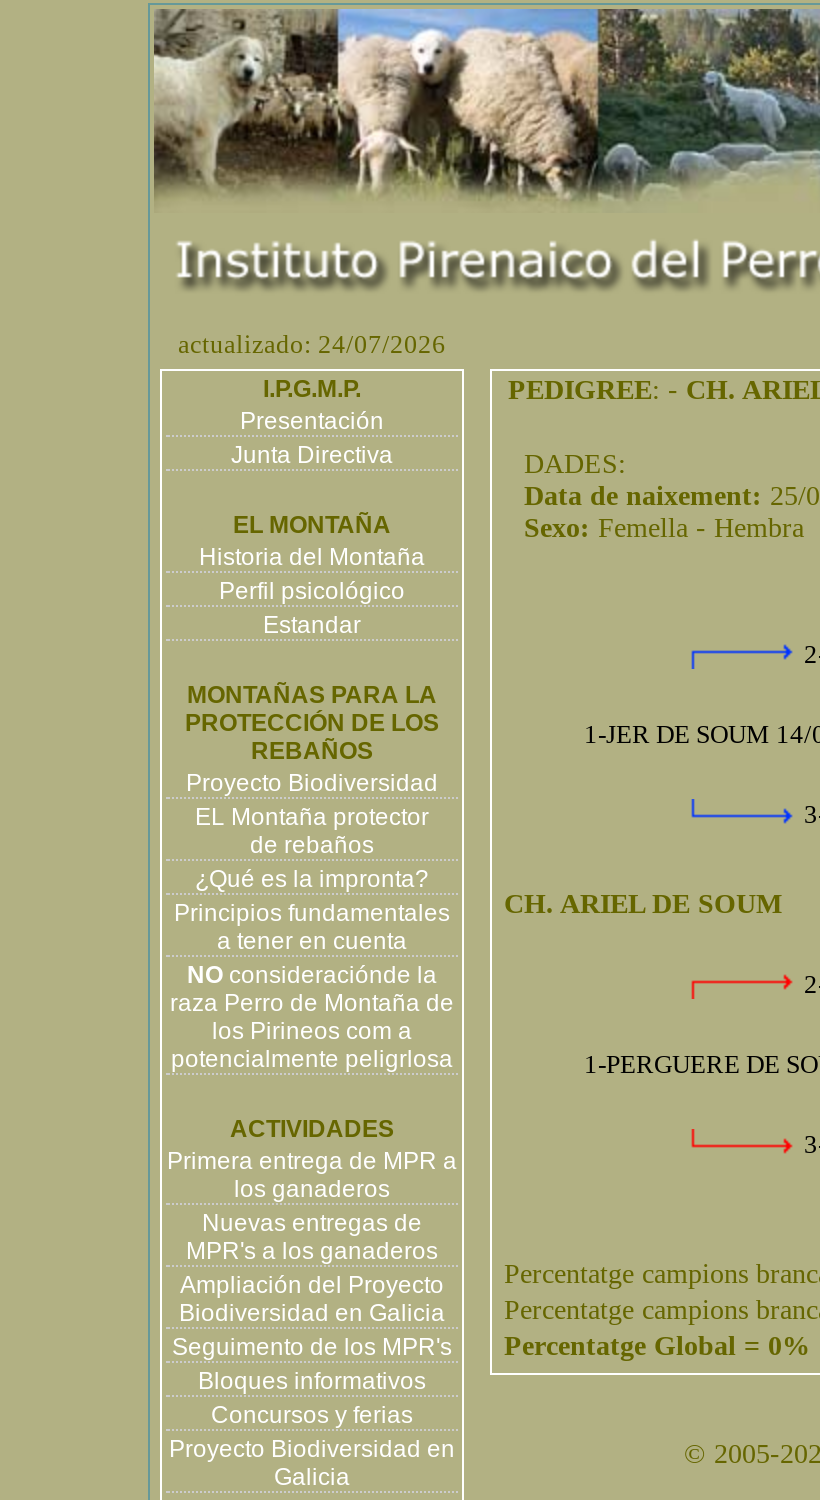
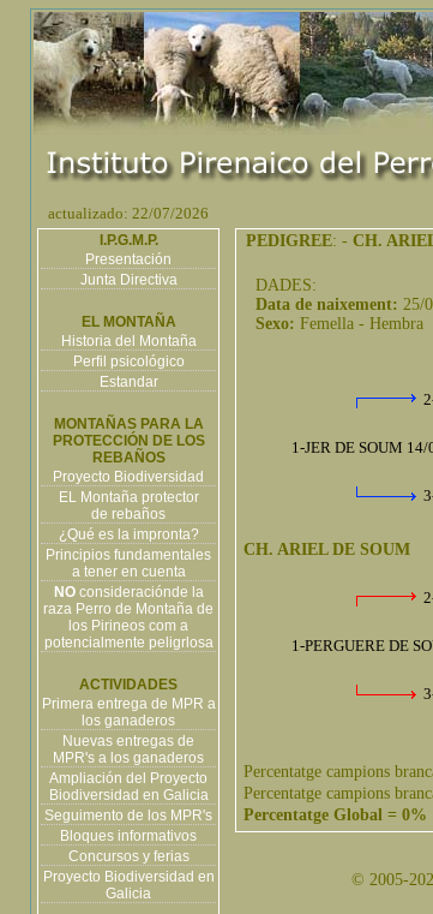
- actualizado: 24/07/2026
+ actualizado: 22/07/2026
